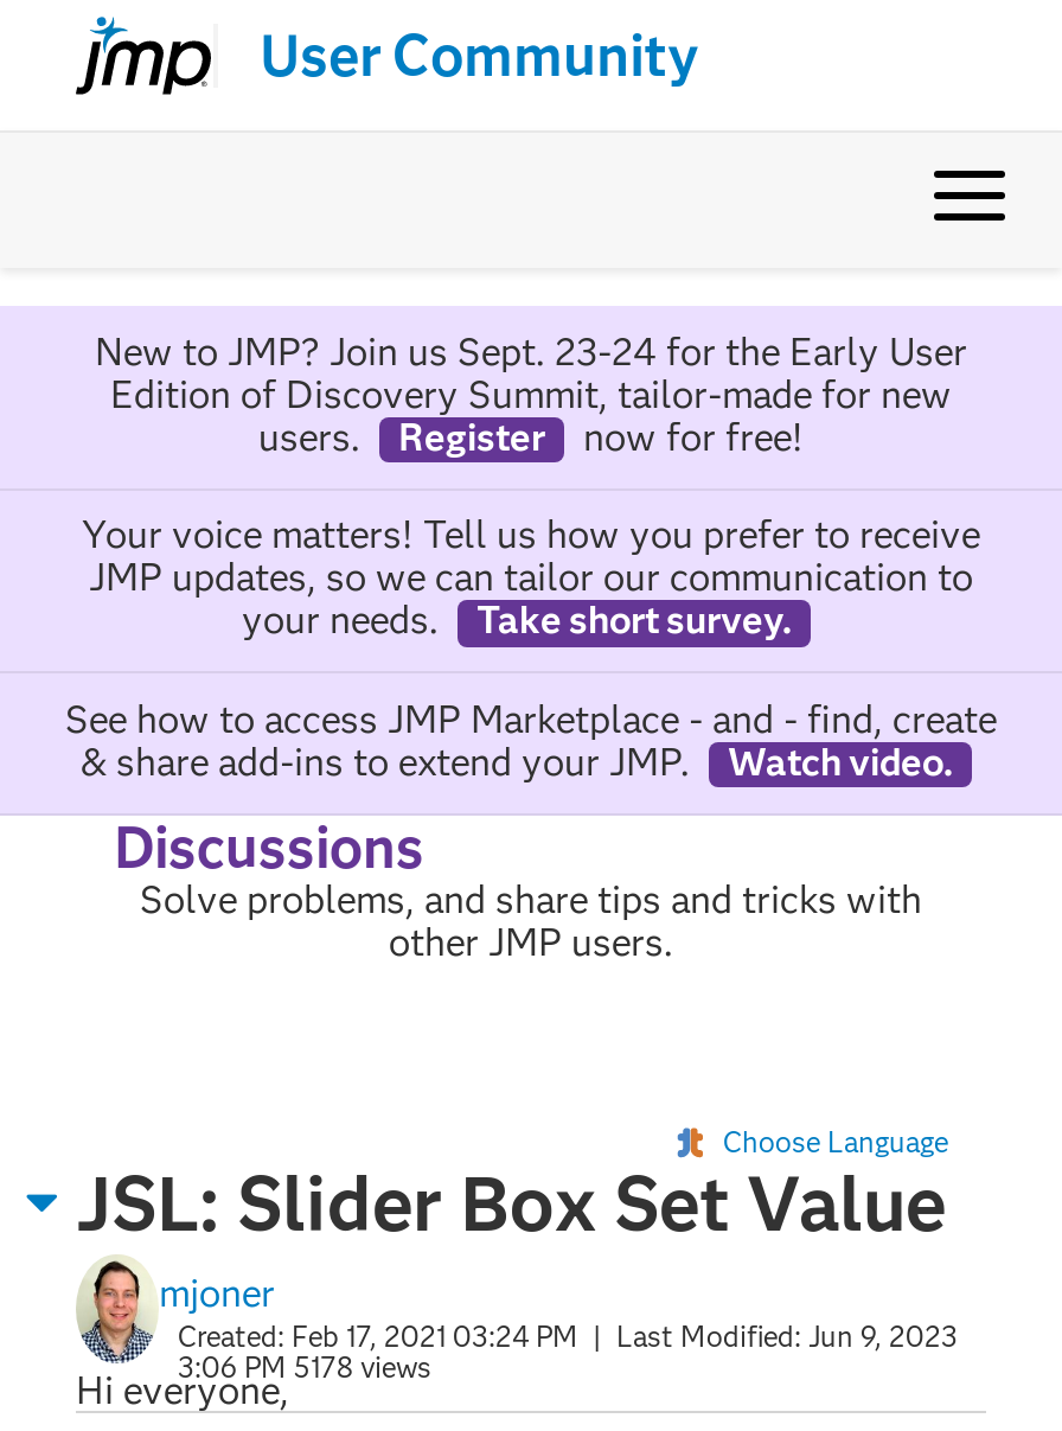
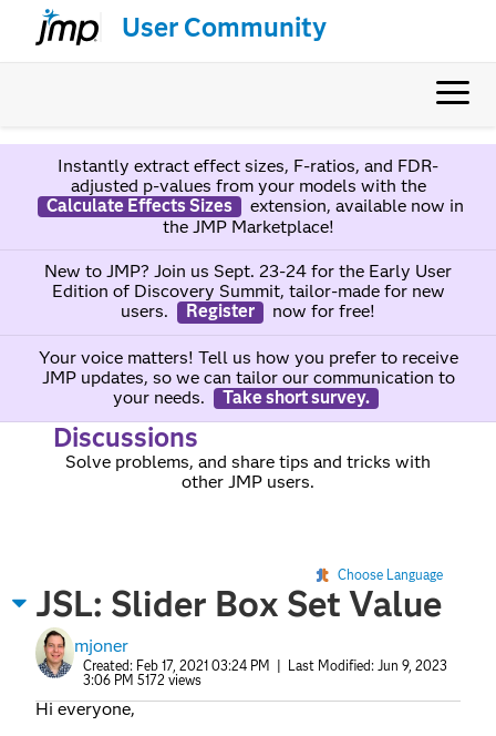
+ Instantly extract effect sizes, F-ratios, and FDR-
+ adjusted p-values from your models with the
+ Calculate Effects Sizes
+ extension, available now in
+ the JMP Marketplace!

moved down: New to JMP? Join us Sept. 23-24 for the Early User | Edition of Discovery Summit, tailor-made for new | users. | ... | your needs. | Take short survey.

- See how to access JMP Marketplace - and - find, create
- & share add-ins to extend your JMP.
- Watch video.

- 3:06 PM 5178 views
+ 3:06 PM 5172 views
